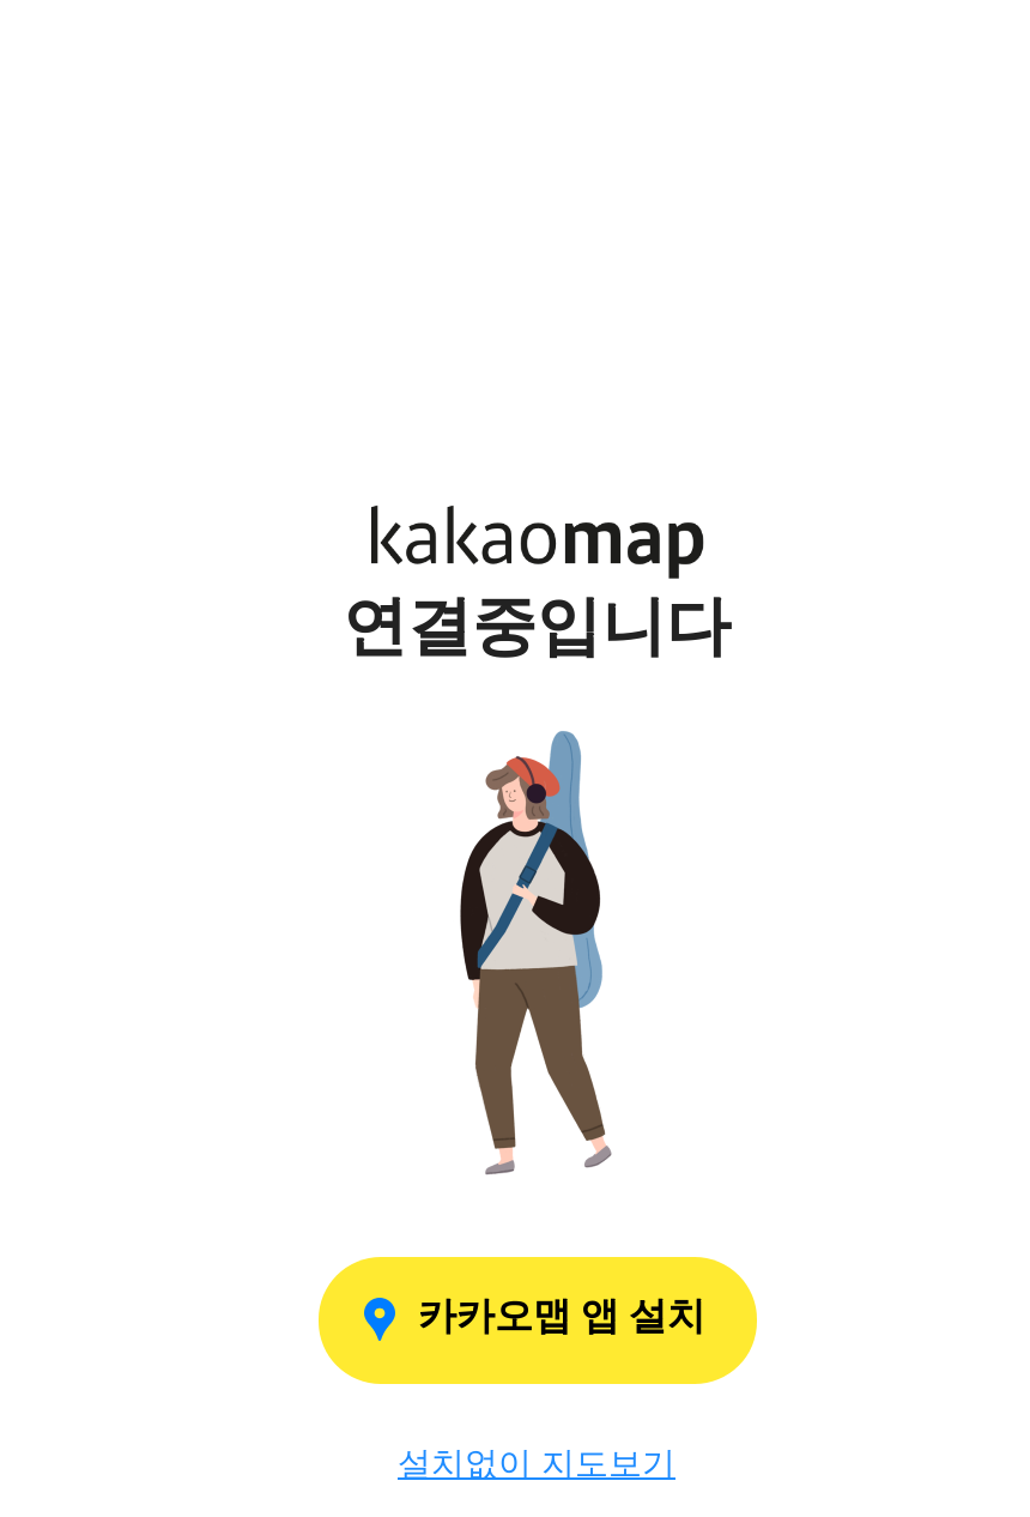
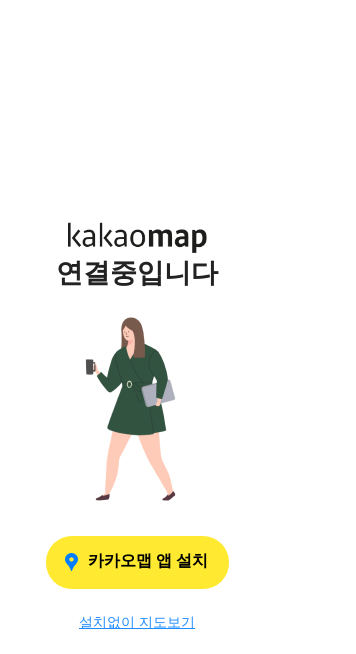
- [image]
+ [image]
